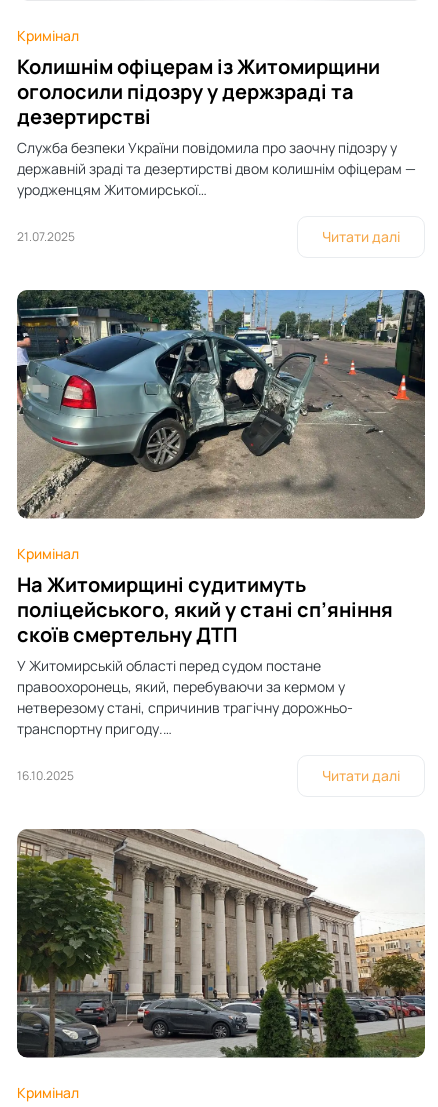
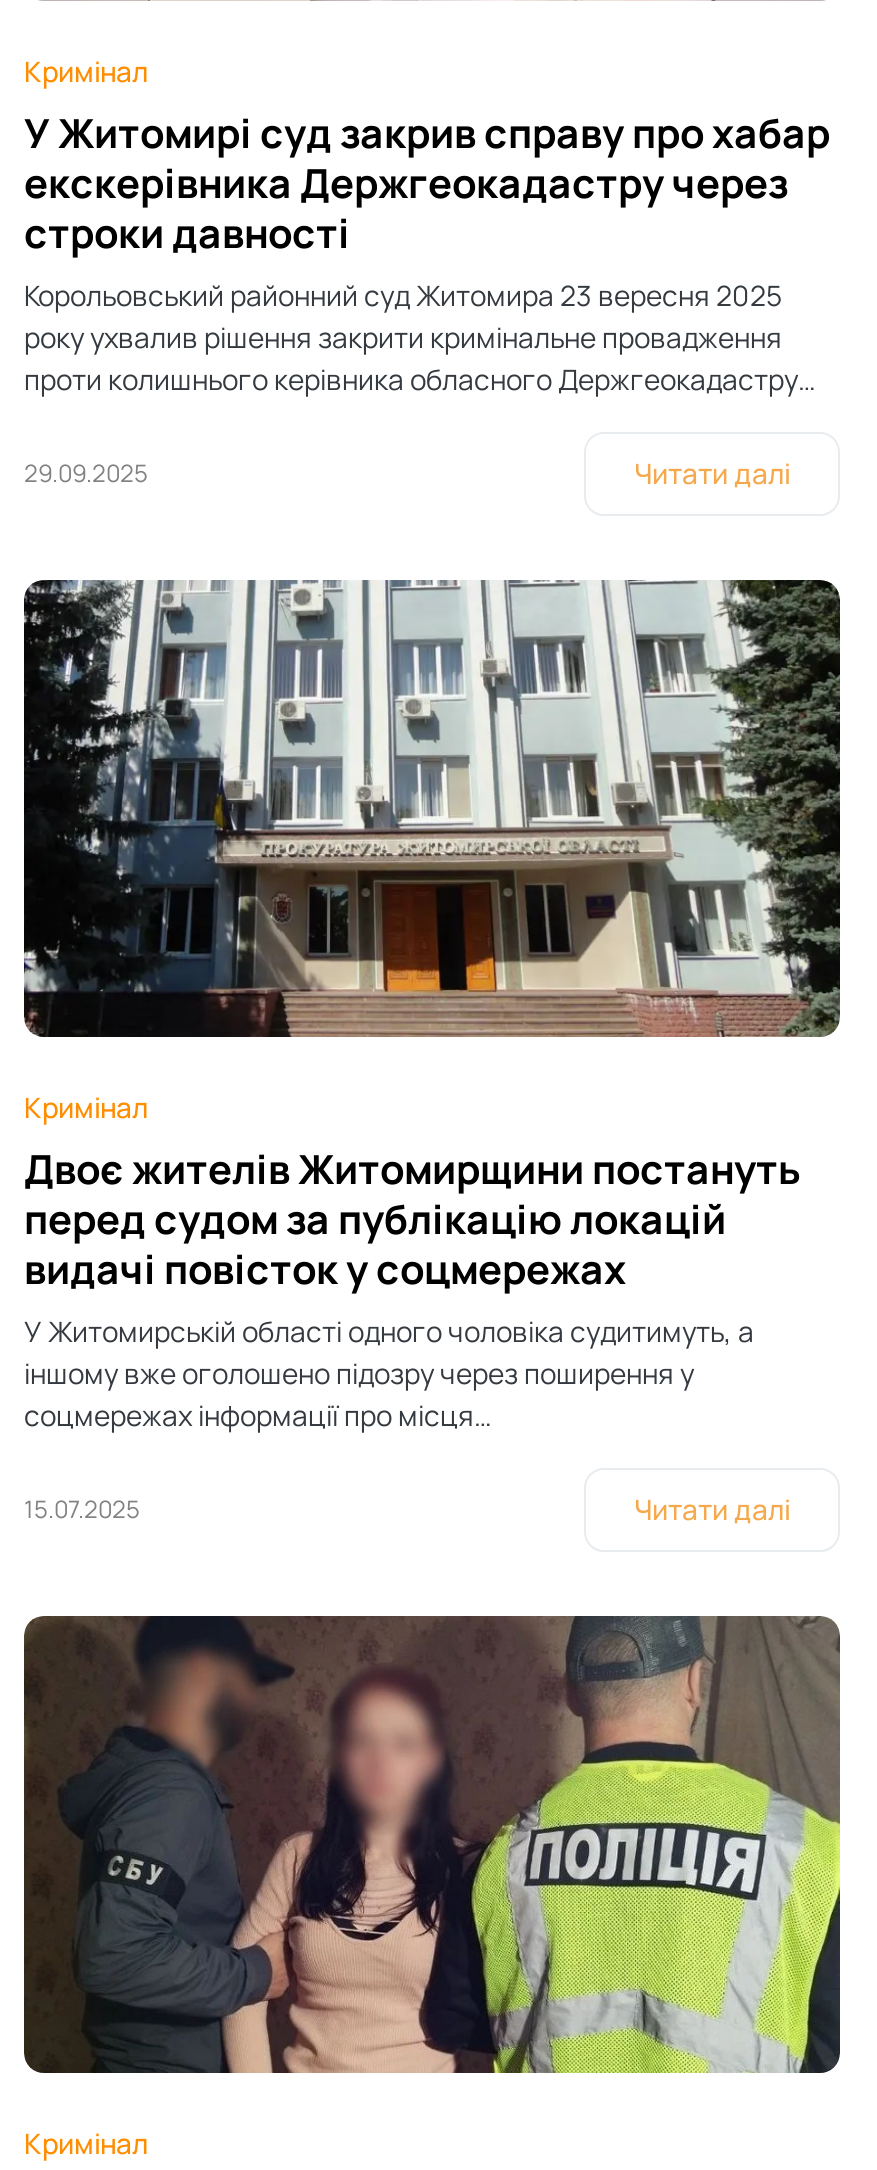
- Колишнім офіцерам із Житомирщини
- оголосили підозру у держзраді та
- дезертирстві
- Служба безпеки України повідомила про заочну підозру у
- державній зраді та дезертирстві двом колишнім офіцерам —
- уродженцям Житомирської…
+ У Житомирі суд закрив справу про хабар
+ екскерівника Держгеокадастру через
+ строки давності
+ Корольовський районний суд Житомира 23 вересня 2025
+ року ухвалив рішення закрити кримінальне провадження
+ проти колишнього керівника обласного Держгеокадастру…

- 21.07.2025
+ 29.09.2025

- [image]
+ [image]

- На Житомирщині судитимуть
- поліцейського, який у стані сп’яніння
- скоїв смертельну ДТП
- У Житомирській області перед судом постане
- правоохоронець, який, перебуваючи за кермом у
- нетверезому стані, спричинив трагічну дорожньо-
- транспортну пригоду.…
+ Двоє жителів Житомирщини постануть
+ перед судом за публікацію локацій
+ видачі повісток у соцмережах
+ У Житомирській області одного чоловіка судитимуть, а
+ іншому вже оголошено підозру через поширення у
+ соцмережах інформації про місця…

- 16.10.2025
+ 15.07.2025

- [image]
+ [image]
